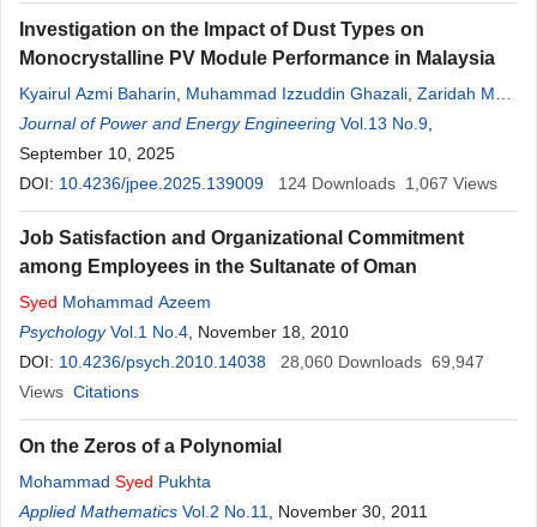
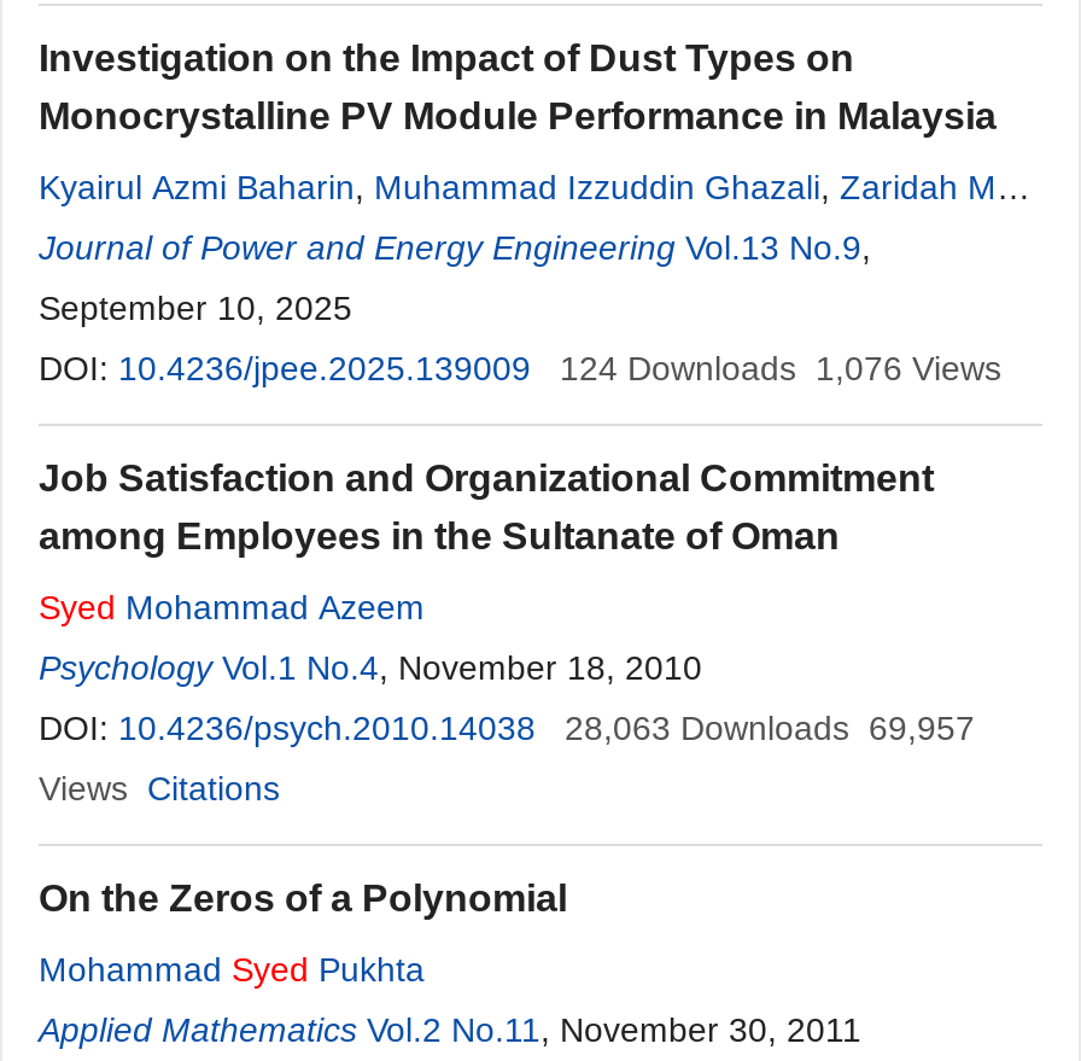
- 124 Downloads 1,067 Views
+ 124 Downloads 1,076 Views

- DOI: 10.4236/psych.2010.14038 28,060 Downloads 69,947
+ DOI: 10.4236/psych.2010.14038 28,063 Downloads 69,957
